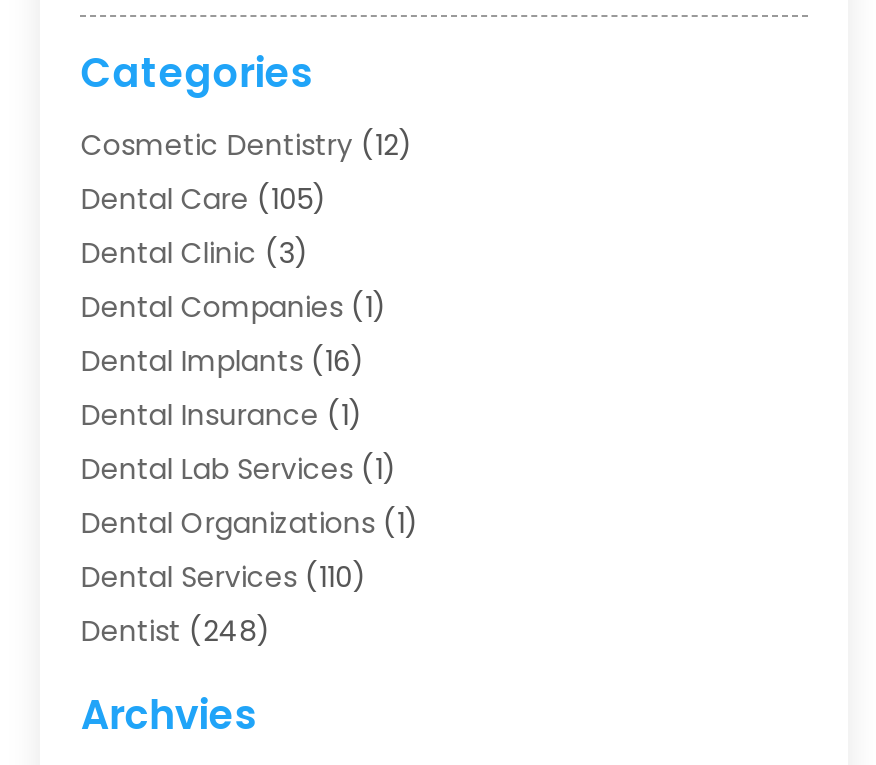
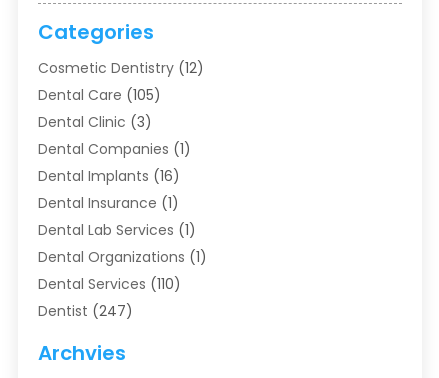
- Dentist (248)
+ Dentist (247)
